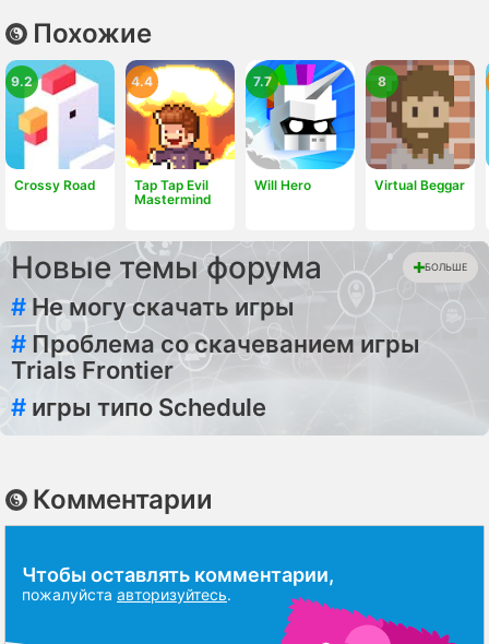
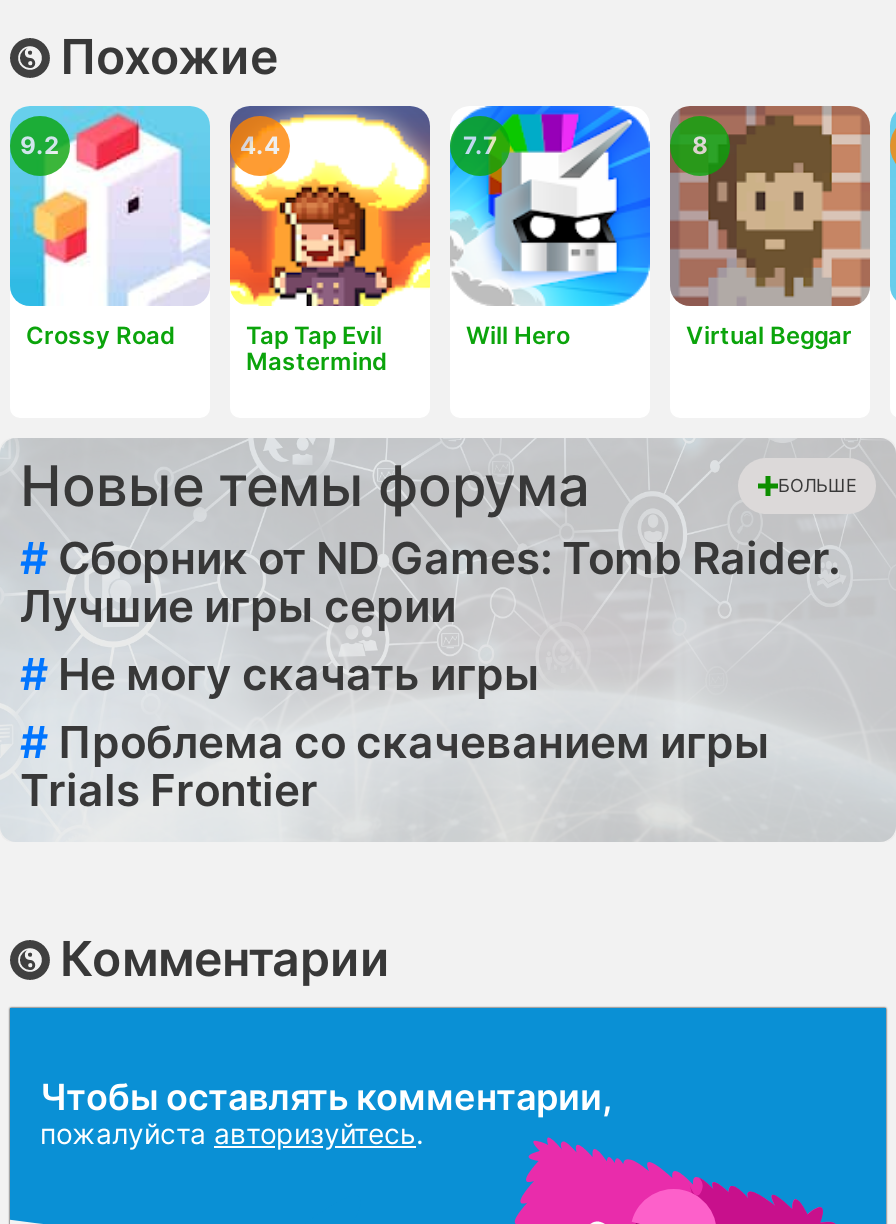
+ # Сборник от ND Games: Tomb Raider.
+ Лучшие игры серии

moved down: # Не могу скачать игры | # Проблема со скачеванием игры | Trials Frontier

- # игры типо Schedule
